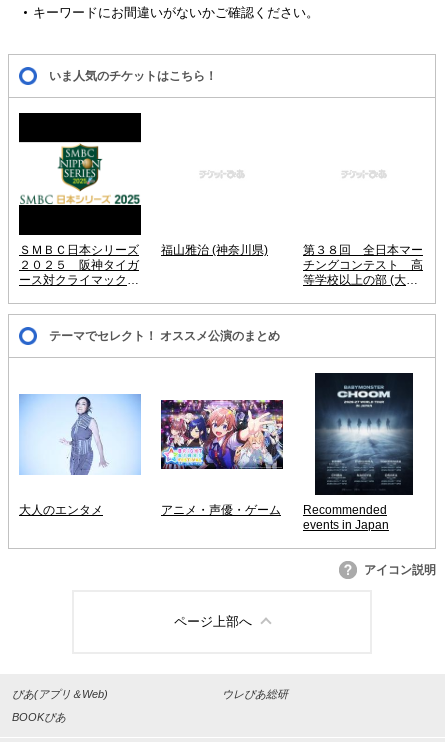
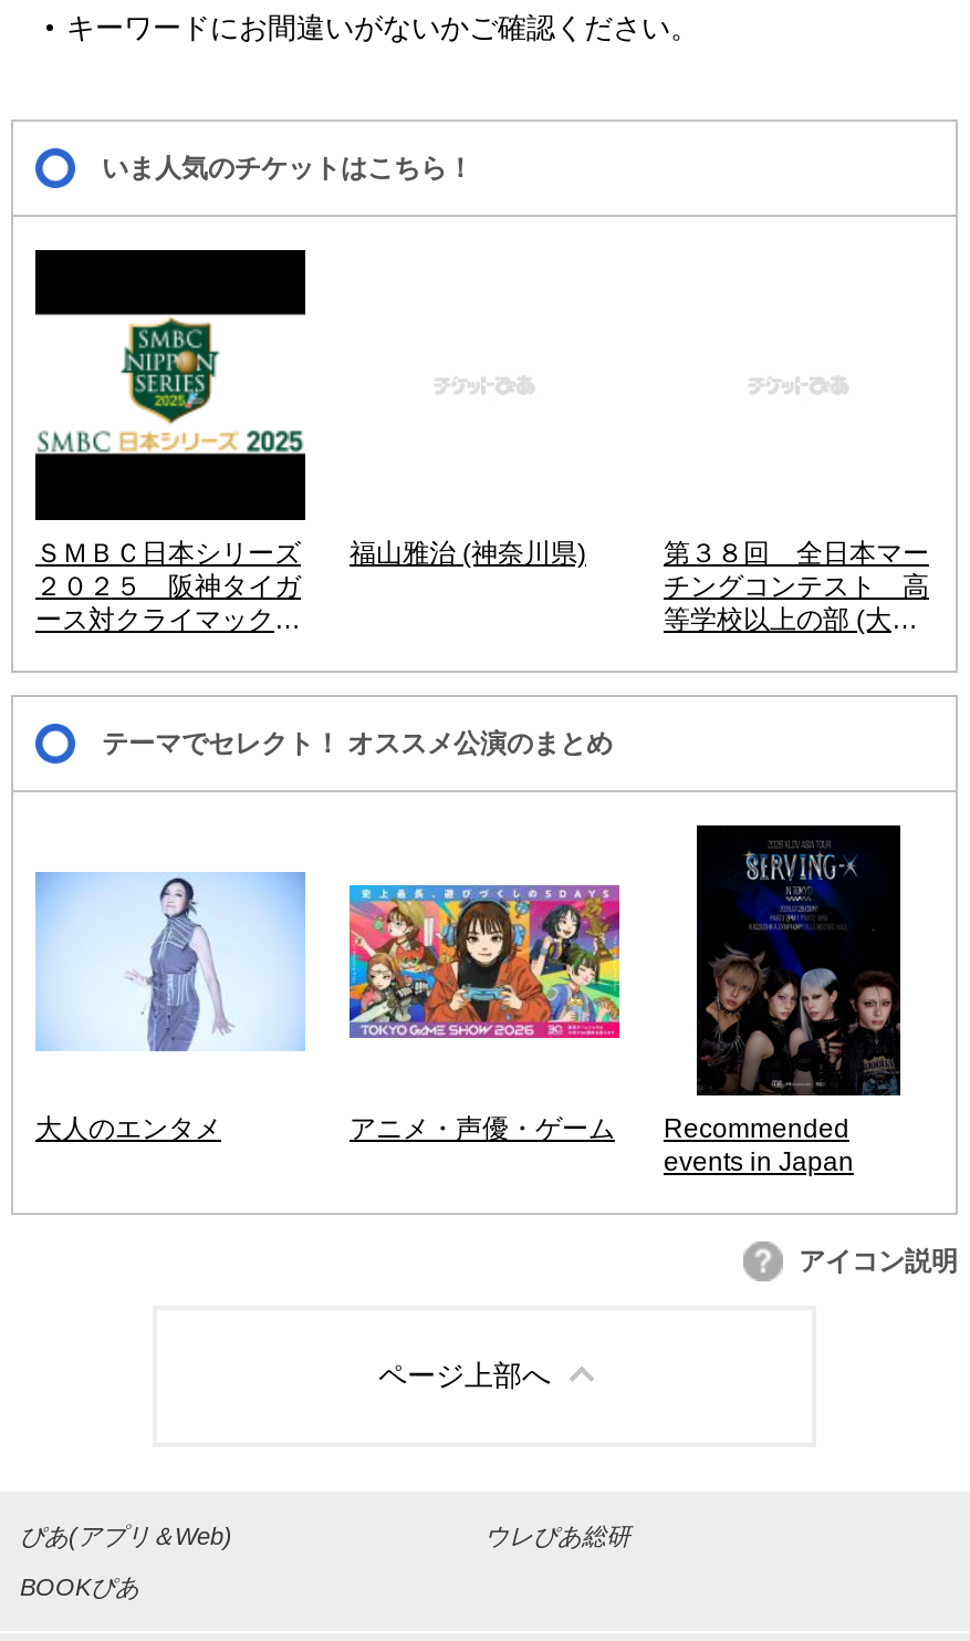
- [image]
+ [image]

- [image]
+ [image]
